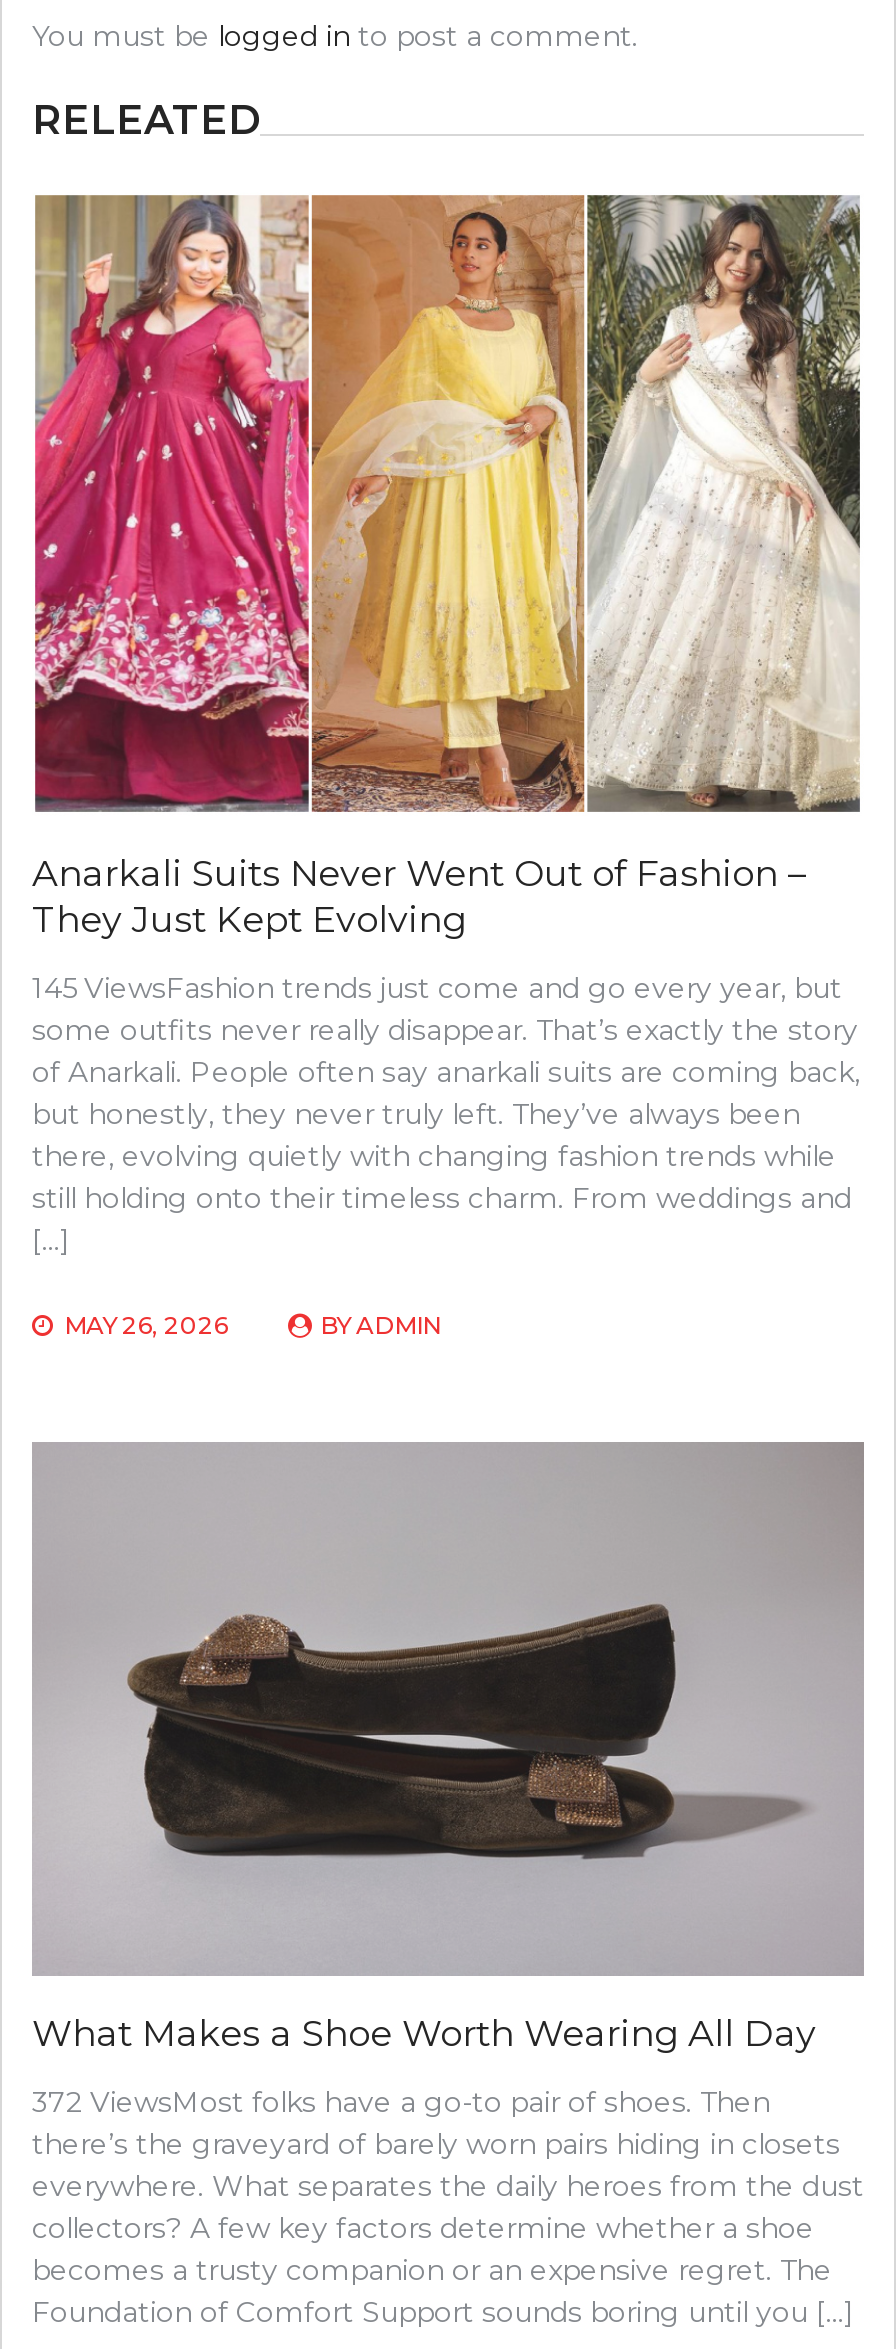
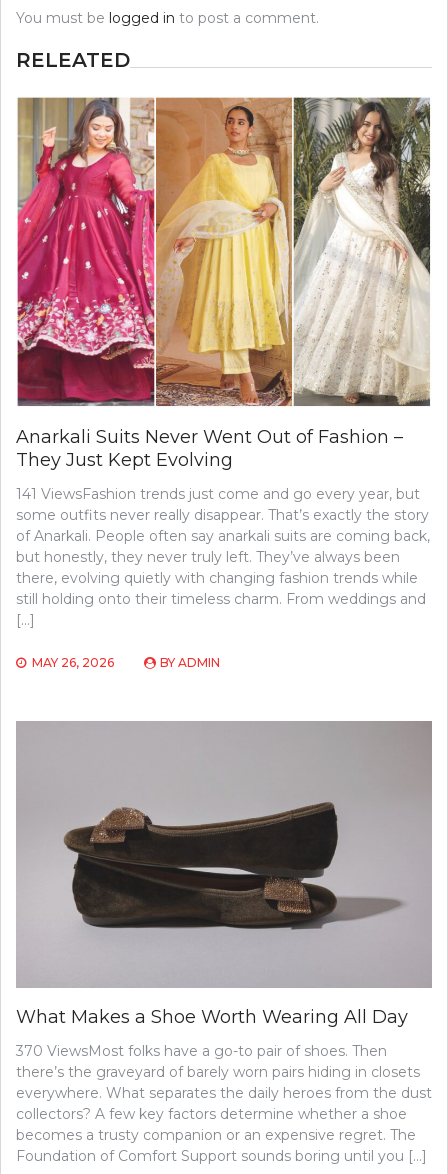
- 145 ViewsFashion trends just come and go every year, but
+ 141 ViewsFashion trends just come and go every year, but

- 372 ViewsMost folks have a go-to pair of shoes. Then
+ 370 ViewsMost folks have a go-to pair of shoes. Then
